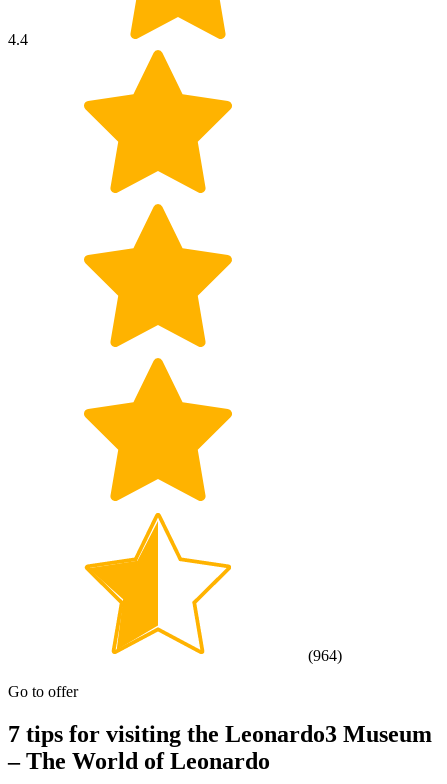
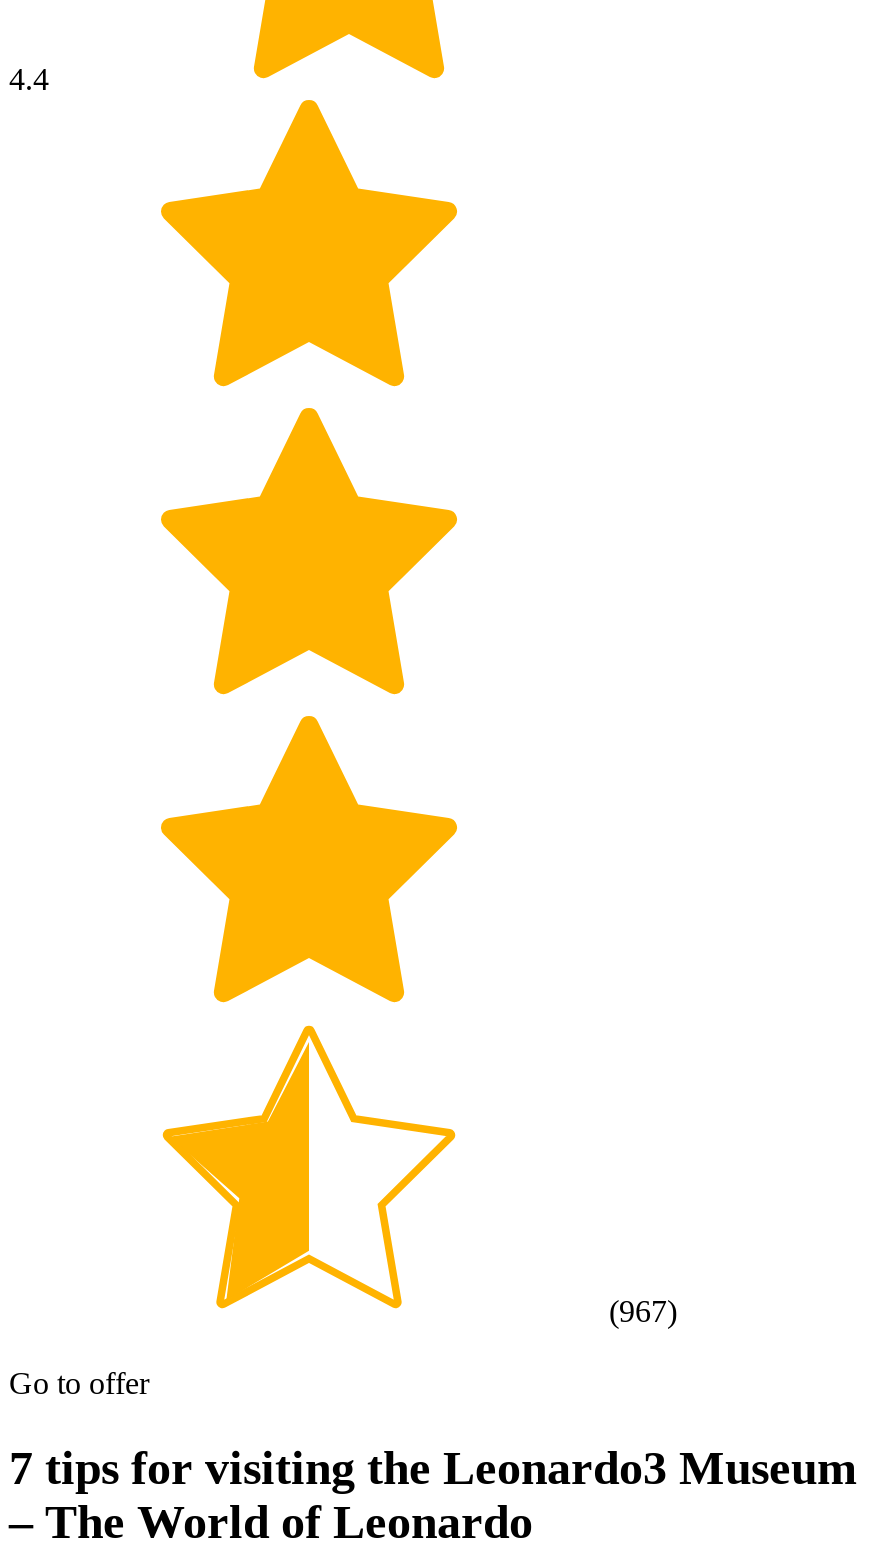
- (964)
+ (967)
